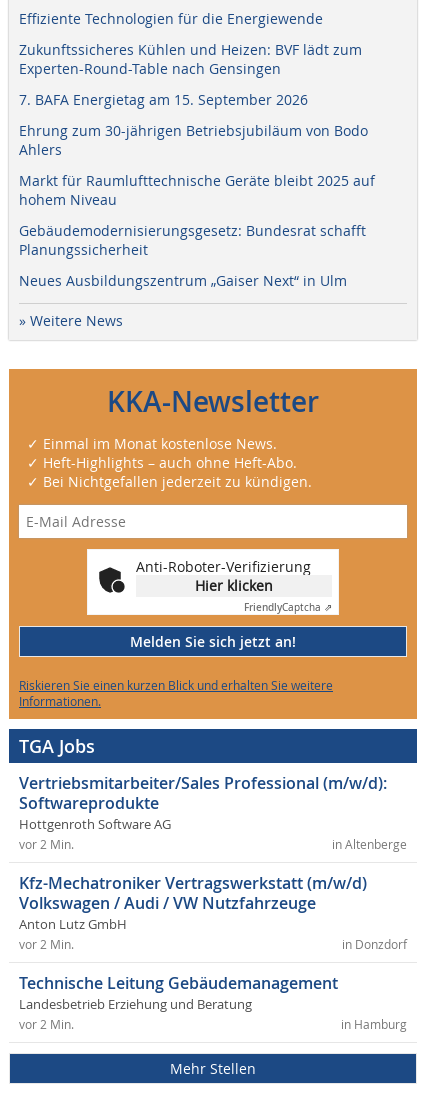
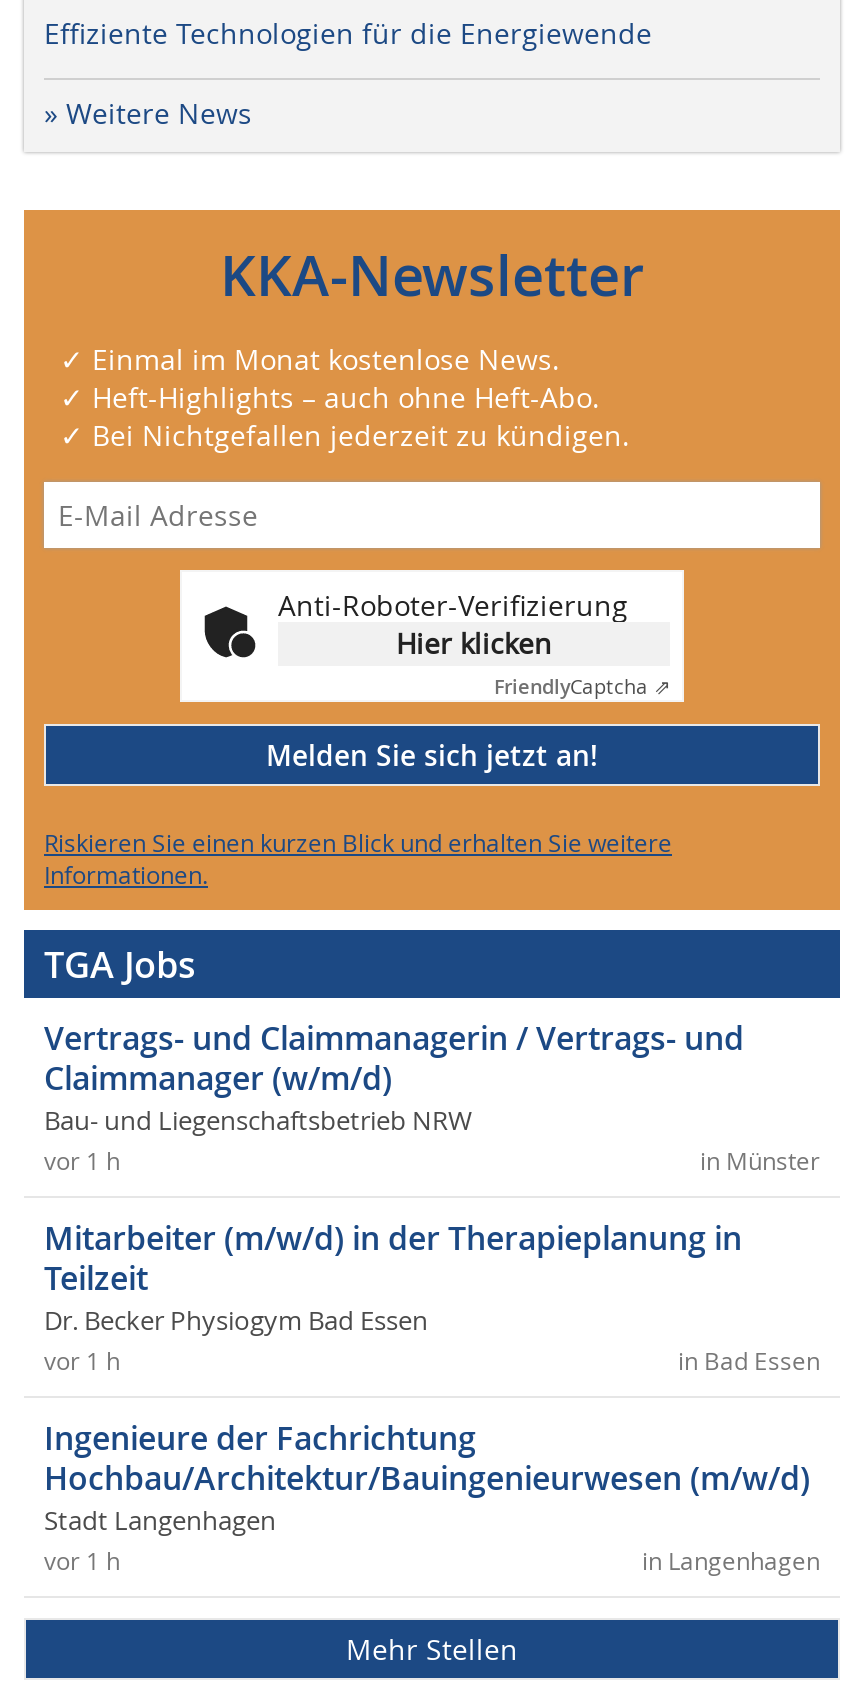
- Zukunftssicheres Kühlen und Heizen: BVF lädt zum
- Experten-Round-Table nach Gensingen
- 7. BAFA Energietag am 15. September 2026
- Ehrung zum 30-jährigen Betriebsjubiläum von Bodo
- Ahlers
- Markt für Raumlufttechnische Geräte bleibt 2025 auf
- hohem Niveau
- Gebäudemodernisierungsgesetz: Bundesrat schafft
- Planungssicherheit
- Neues Ausbildungszentrum „Gaiser Next“ in Ulm

moved up: » Weitere News | KKA-Newsletter | Anti-Roboter-Verifizierung | Hier klicken | Melden Sie sich jetzt an! | Riskieren Sie einen kurzen Blick und erhalten Sie weitere | Informationen. | TGA Jobs

- Vertriebsmitarbeiter/Sales Professional (m/w/d):
- Softwareprodukte
- Hottgenroth Software AG
- in Altenberge
- vor 2 Min.
+ Vertrags- und Claimmanagerin / Vertrags- und
+ Claimmanager (w/m/d)
+ Bau- und Liegenschaftsbetrieb NRW
+ in Münster
+ vor 1 h

- Kfz-Mechatroniker Vertragswerkstatt (m/w/d)
- Volkswagen / Audi / VW Nutzfahrzeuge
- Anton Lutz GmbH
- in Donzdorf
- vor 2 Min.
+ Mitarbeiter (m/w/d) in der Therapieplanung in
+ Teilzeit
+ Dr. Becker Physiogym Bad Essen
+ in Bad Essen
+ vor 1 h

- Technische Leitung Gebäudemanagement
- Landesbetrieb Erziehung und Beratung
- in Hamburg
- vor 2 Min.
+ Ingenieure der Fachrichtung
+ Hochbau/Architektur/Bauingenieurwesen (m/w/d)
+ Stadt Langenhagen
+ in Langenhagen
+ vor 1 h
